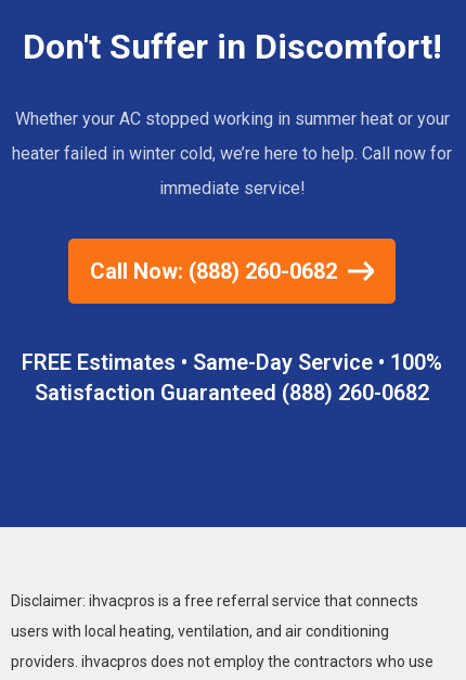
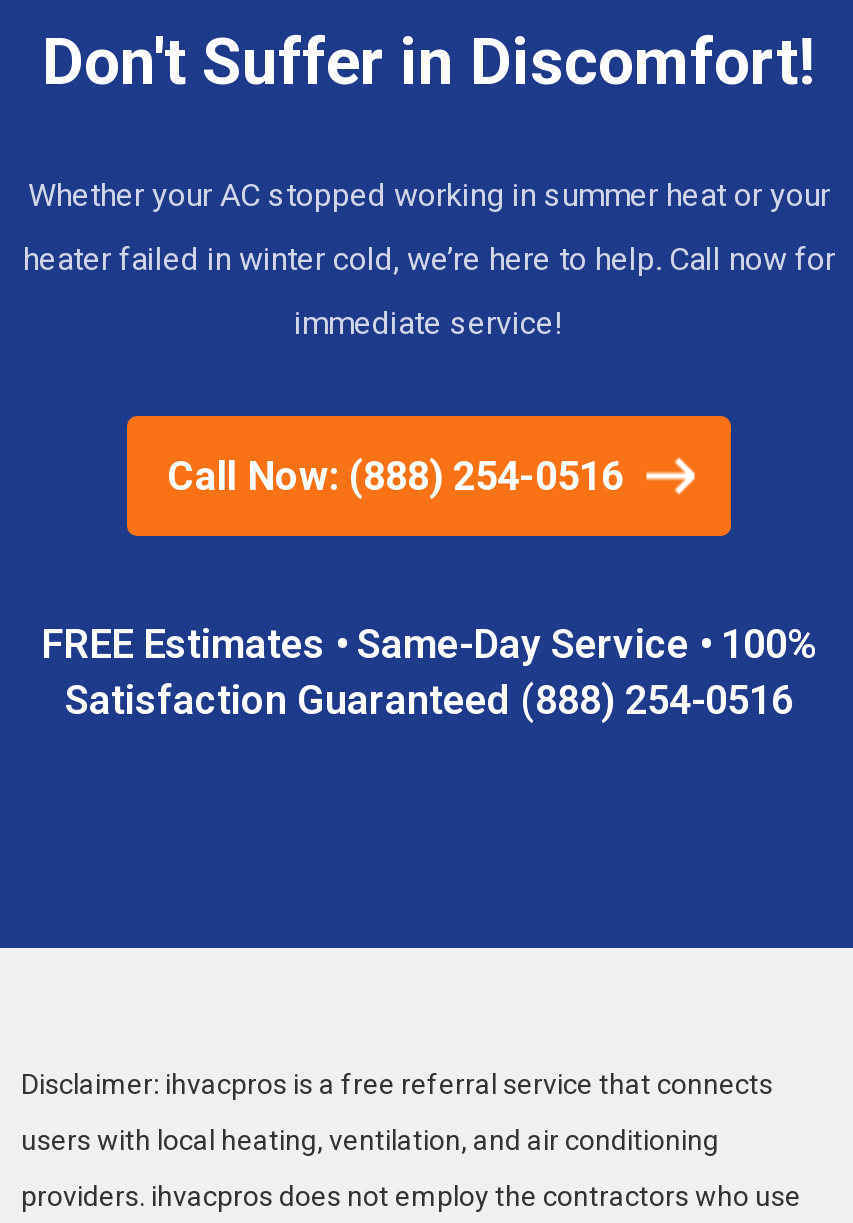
- Call Now: (888) 260-0682
+ Call Now: (888) 254-0516

- Satisfaction Guaranteed (888) 260-0682
+ Satisfaction Guaranteed (888) 254-0516
